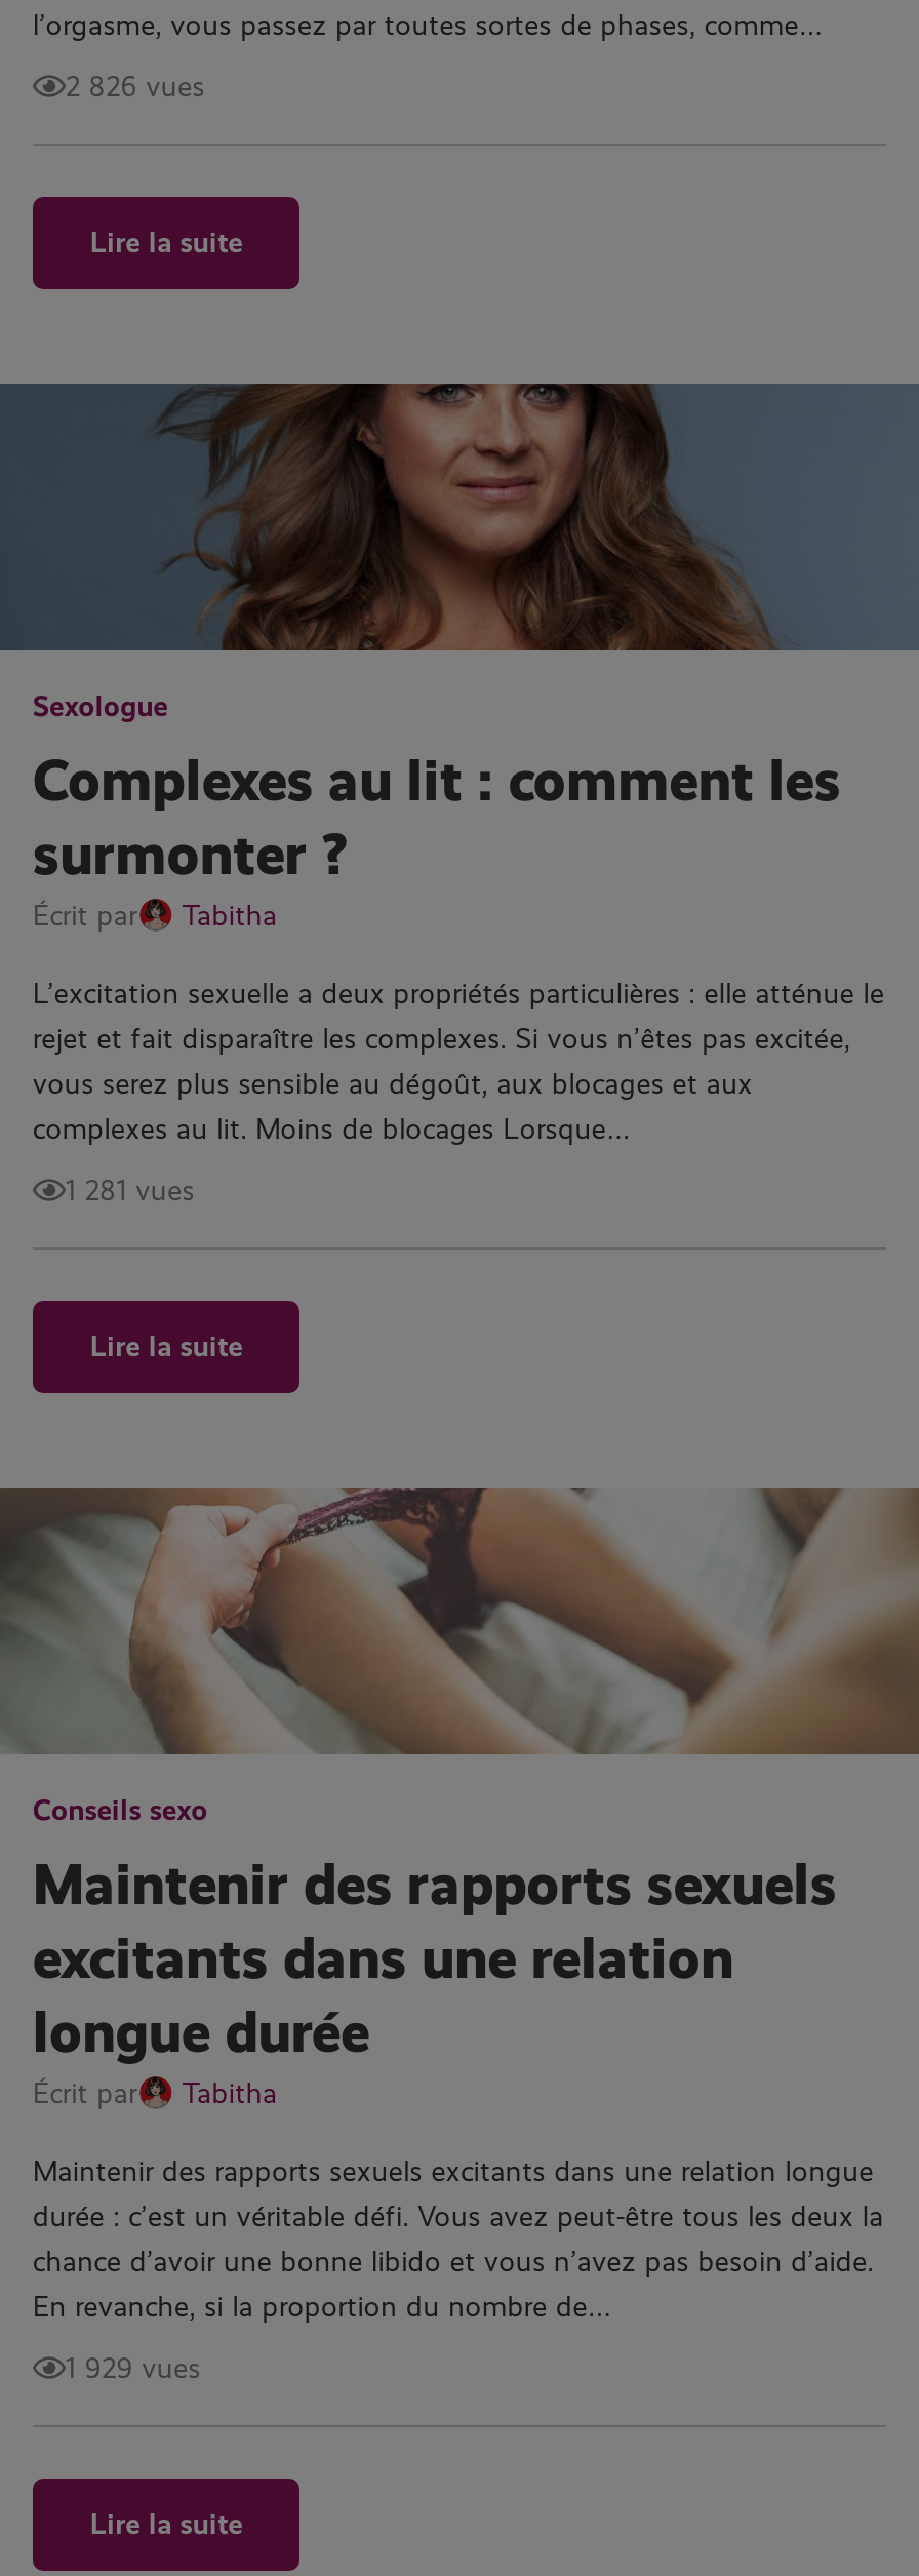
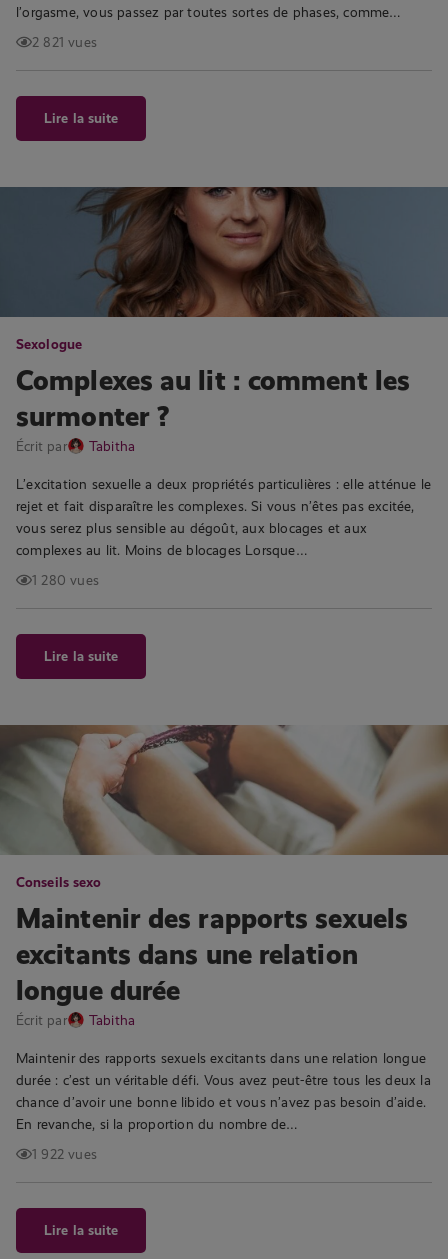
- 2 826 vues
+ 2 821 vues

- 1 281 vues
+ 1 280 vues

- 1 929 vues
+ 1 922 vues
